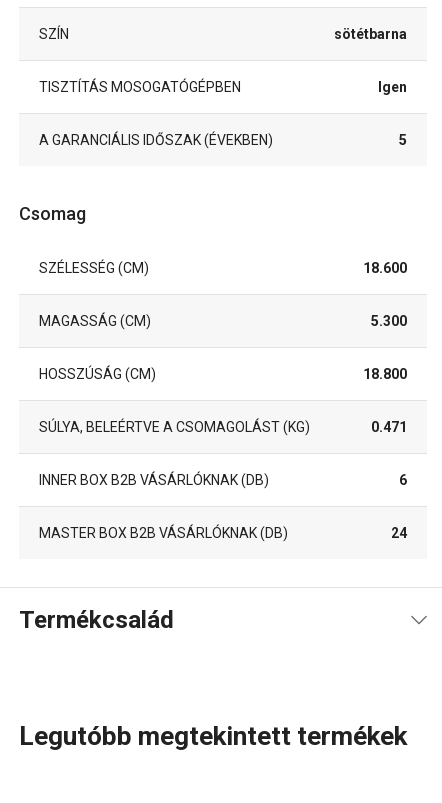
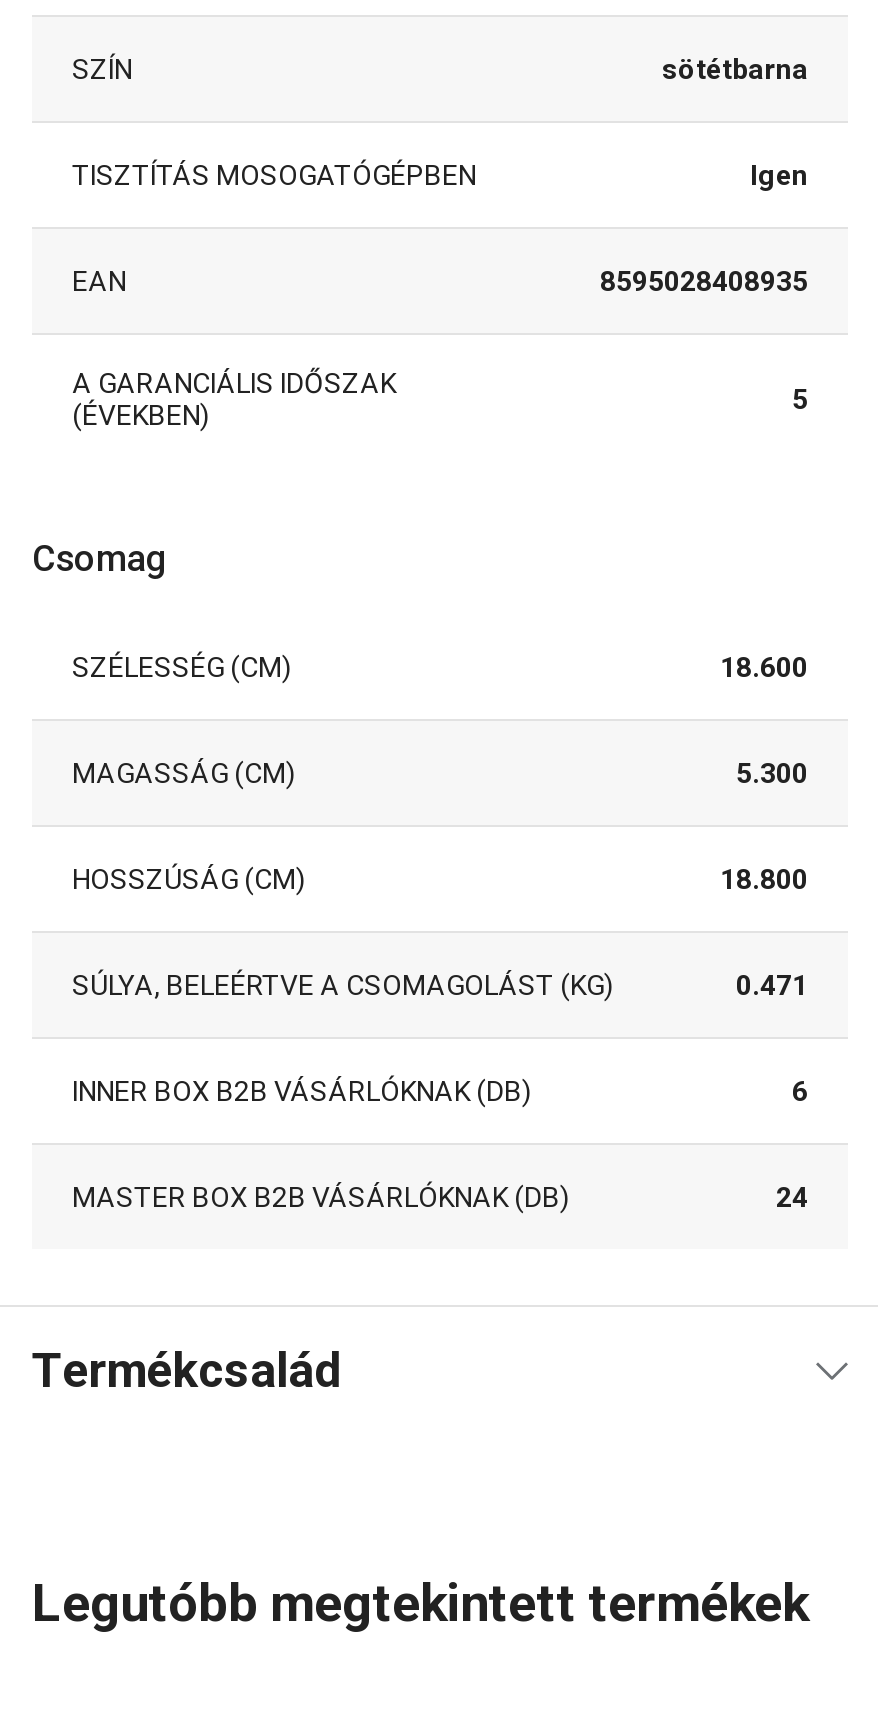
- A GARANCIÁLIS IDŐSZAK (ÉVEKBEN)
+ EAN
+ 8595028408935
+ A GARANCIÁLIS IDŐSZAK
+ (ÉVEKBEN)
